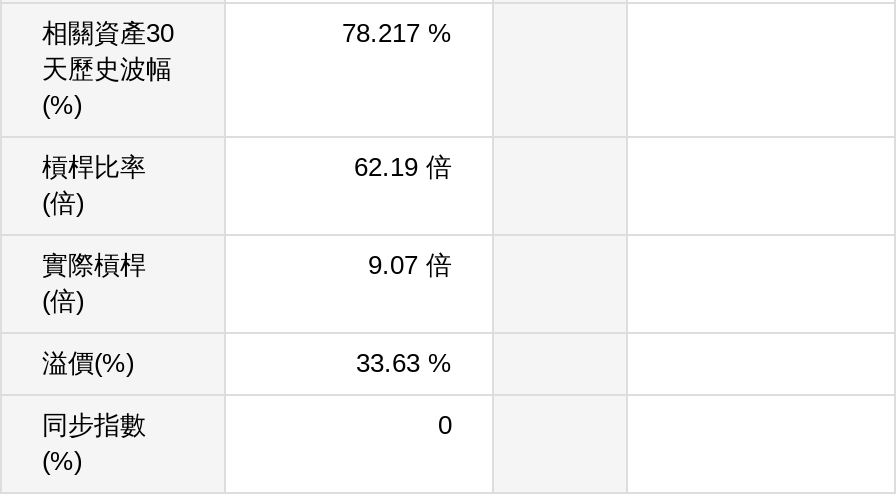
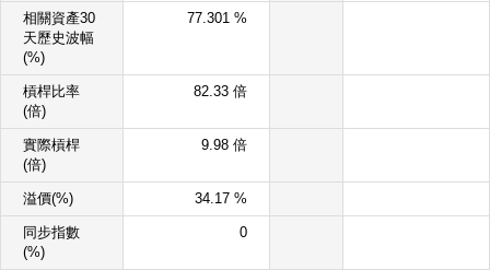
- 78.217 %
+ 77.301 %

- 62.19 倍
+ 82.33 倍

- 9.07 倍
+ 9.98 倍

- 33.63 %
+ 34.17 %
